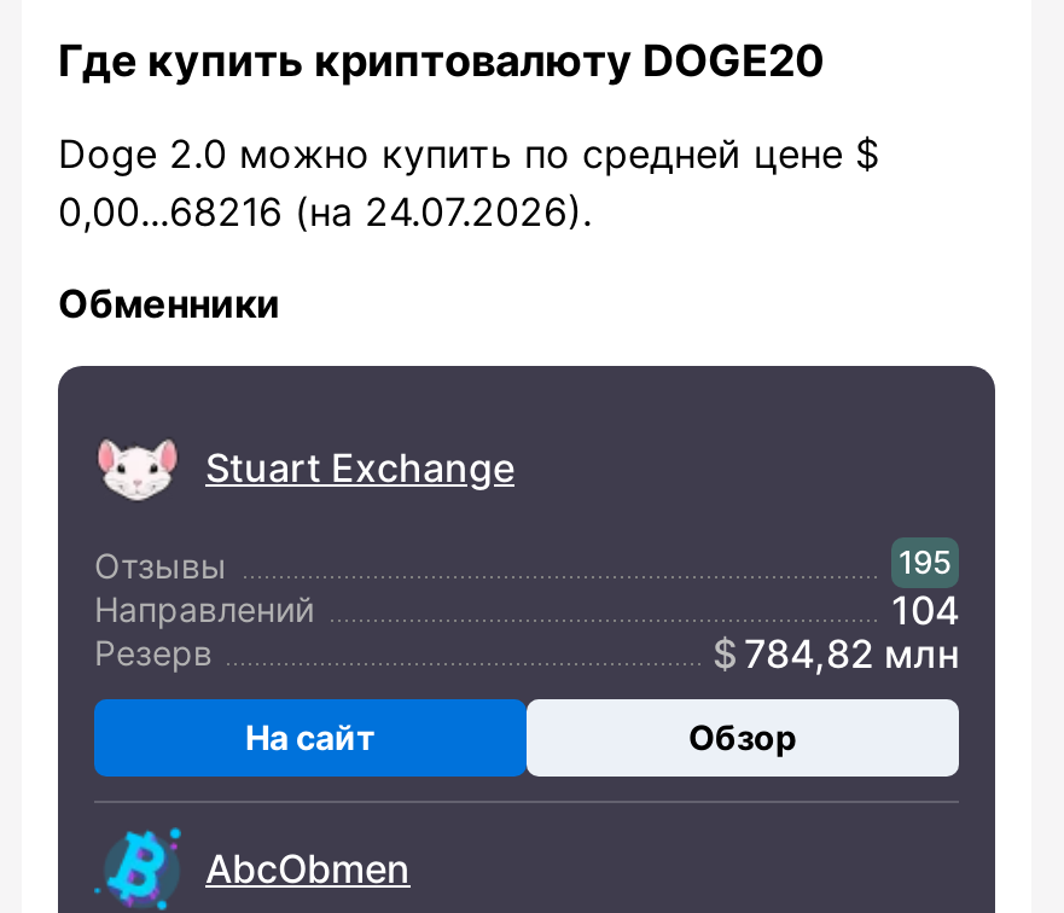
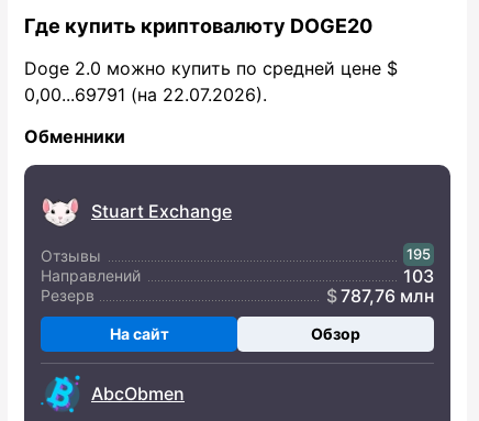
- 0,00...68216 (на 24.07.2026).
+ 0,00...69791 (на 22.07.2026).

- 104
+ 103

- 784,82 млн
+ 787,76 млн
